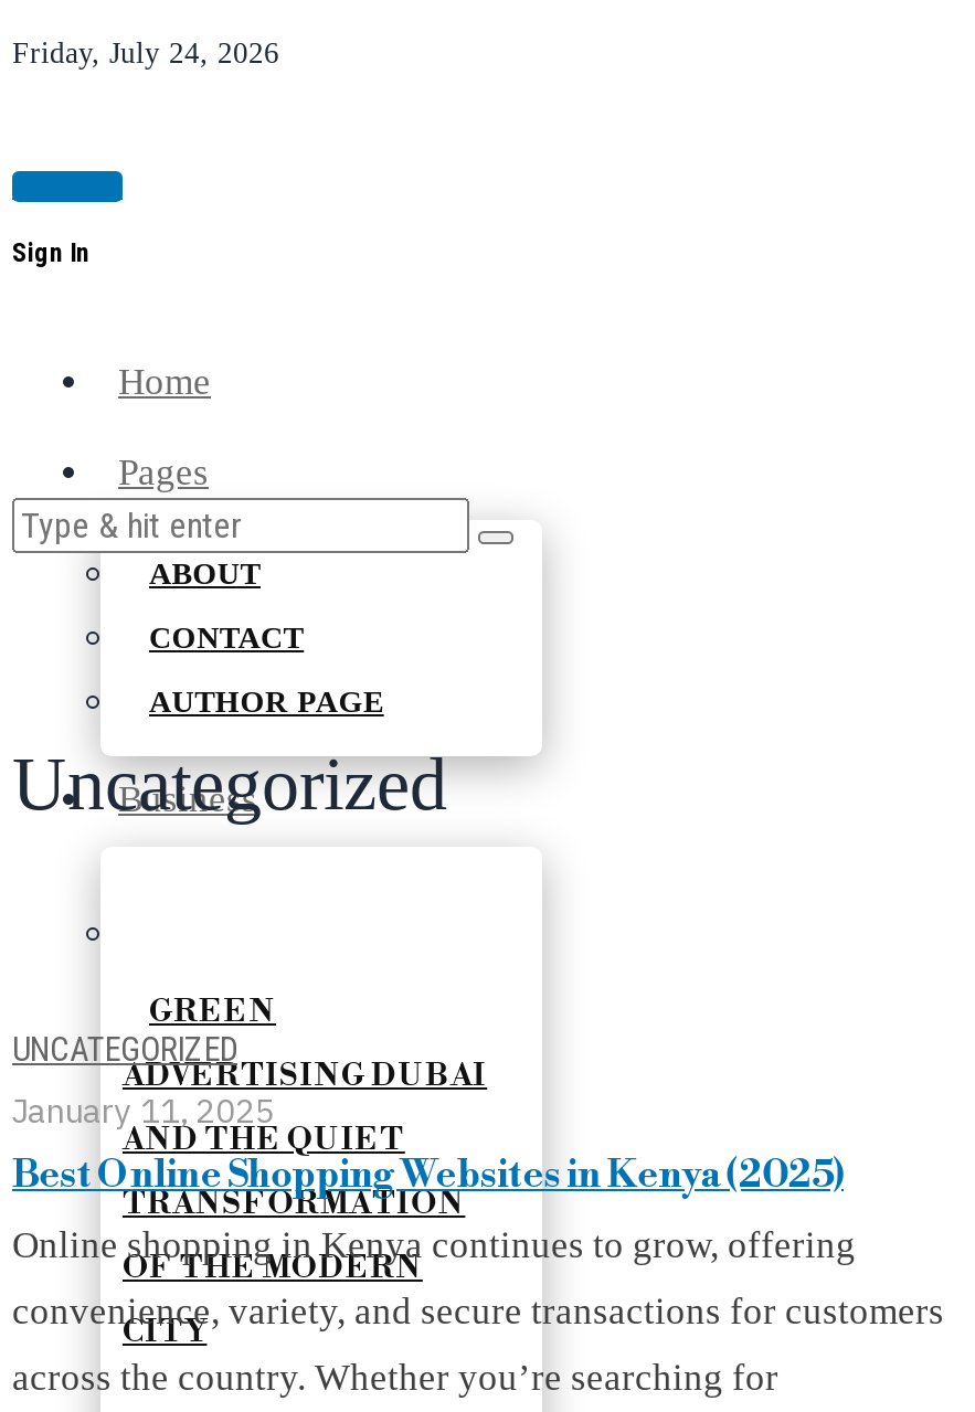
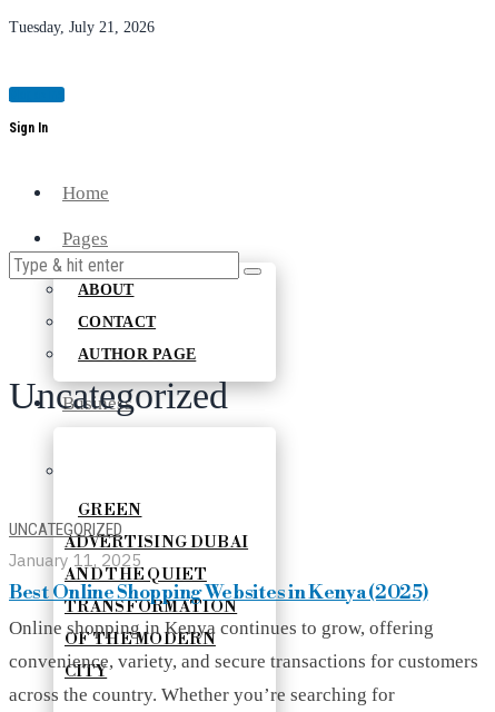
- Friday, July 24, 2026
+ Tuesday, July 21, 2026
